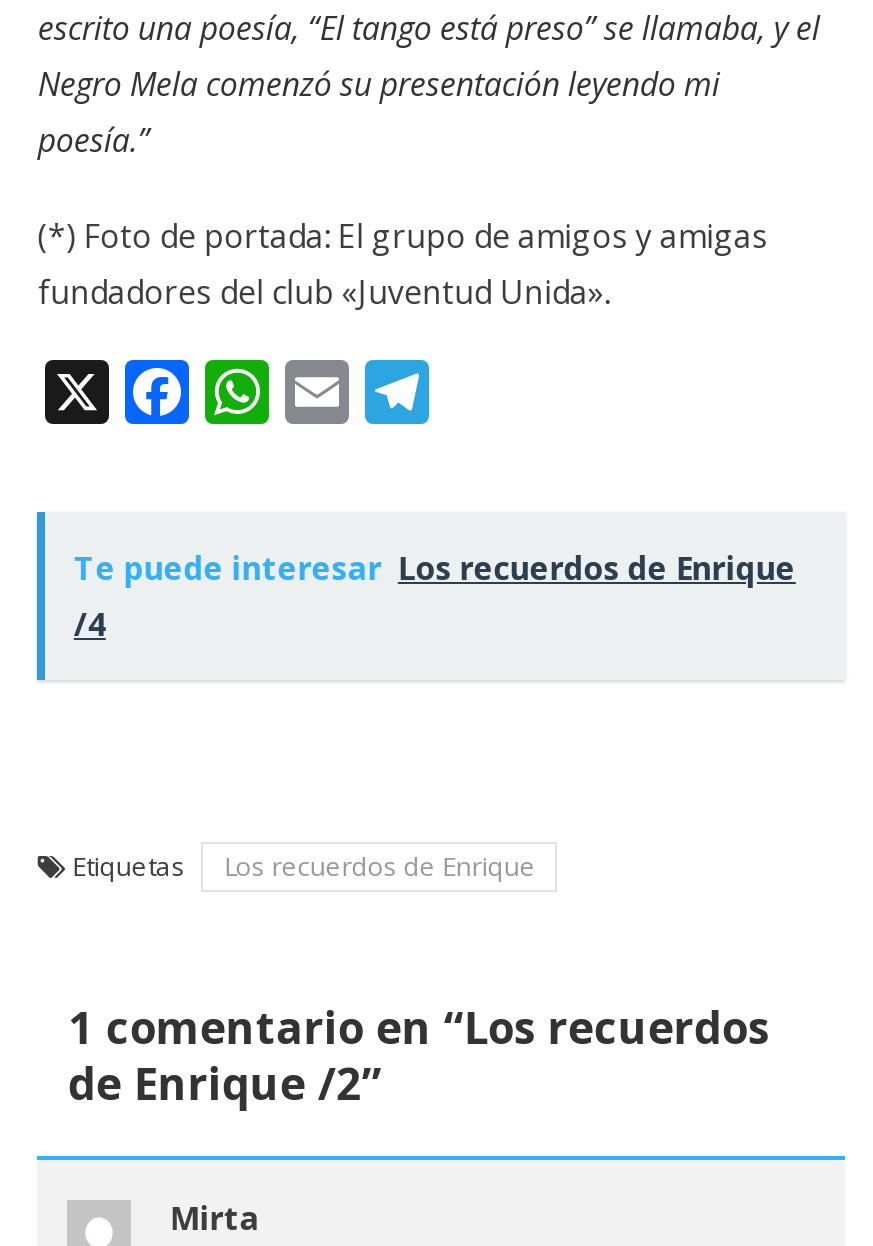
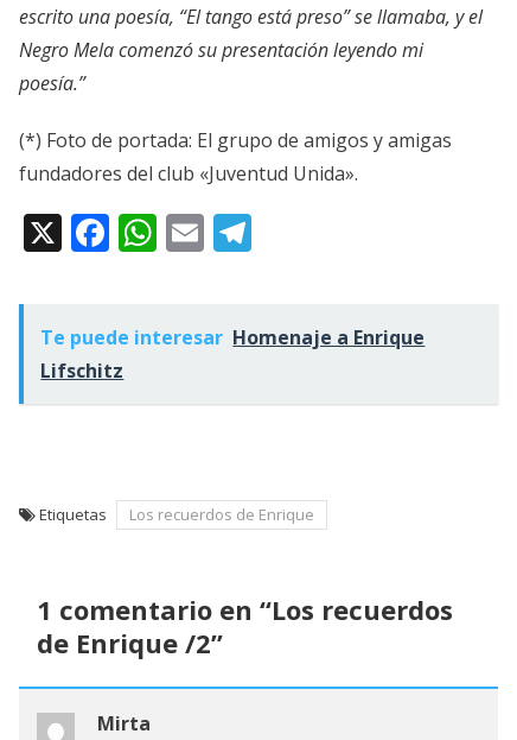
- Te puede interesar Los recuerdos de Enrique
- /4
+ Te puede interesar Homenaje a Enrique
+ Lifschitz
